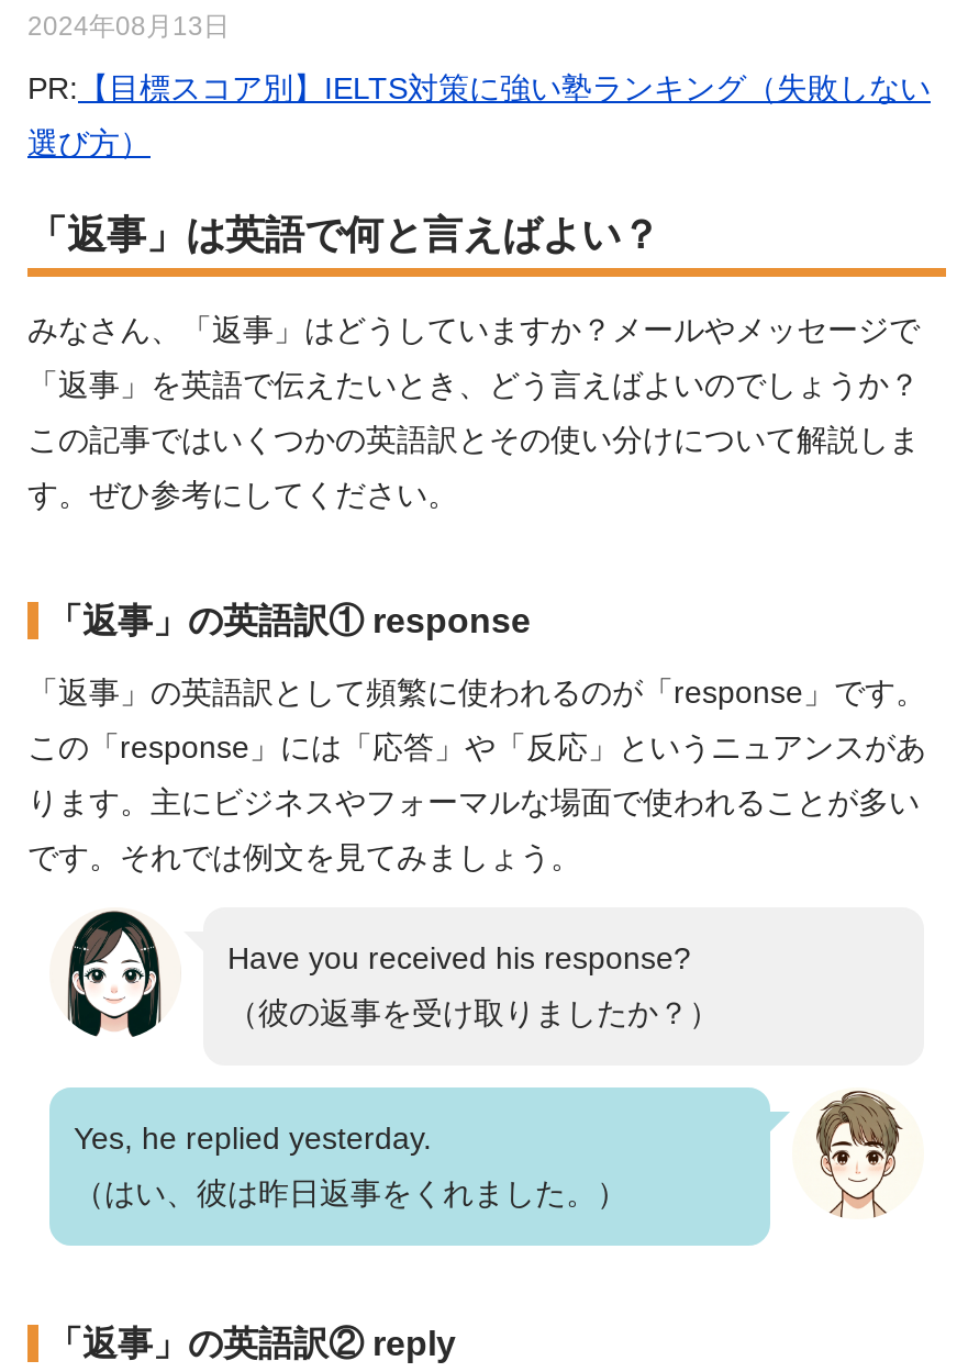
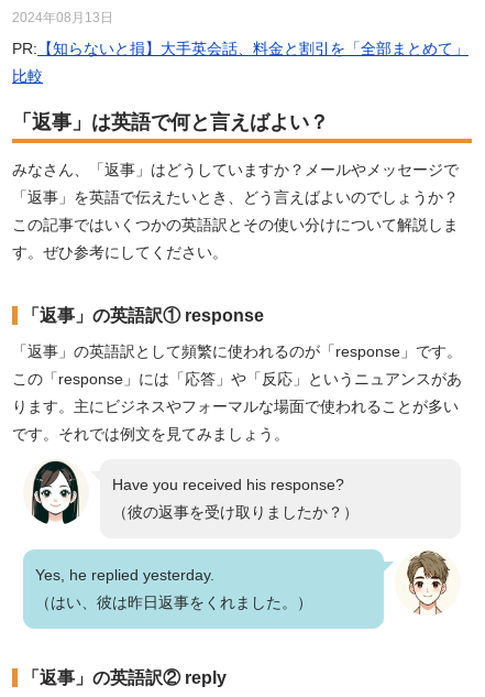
- PR:【目標スコア別】IELTS対策に強い塾ランキング（失敗しない
+ PR:【知らないと損】大手英会話、料金と割引を「全部まとめて」

- 選び方）
+ 比較
